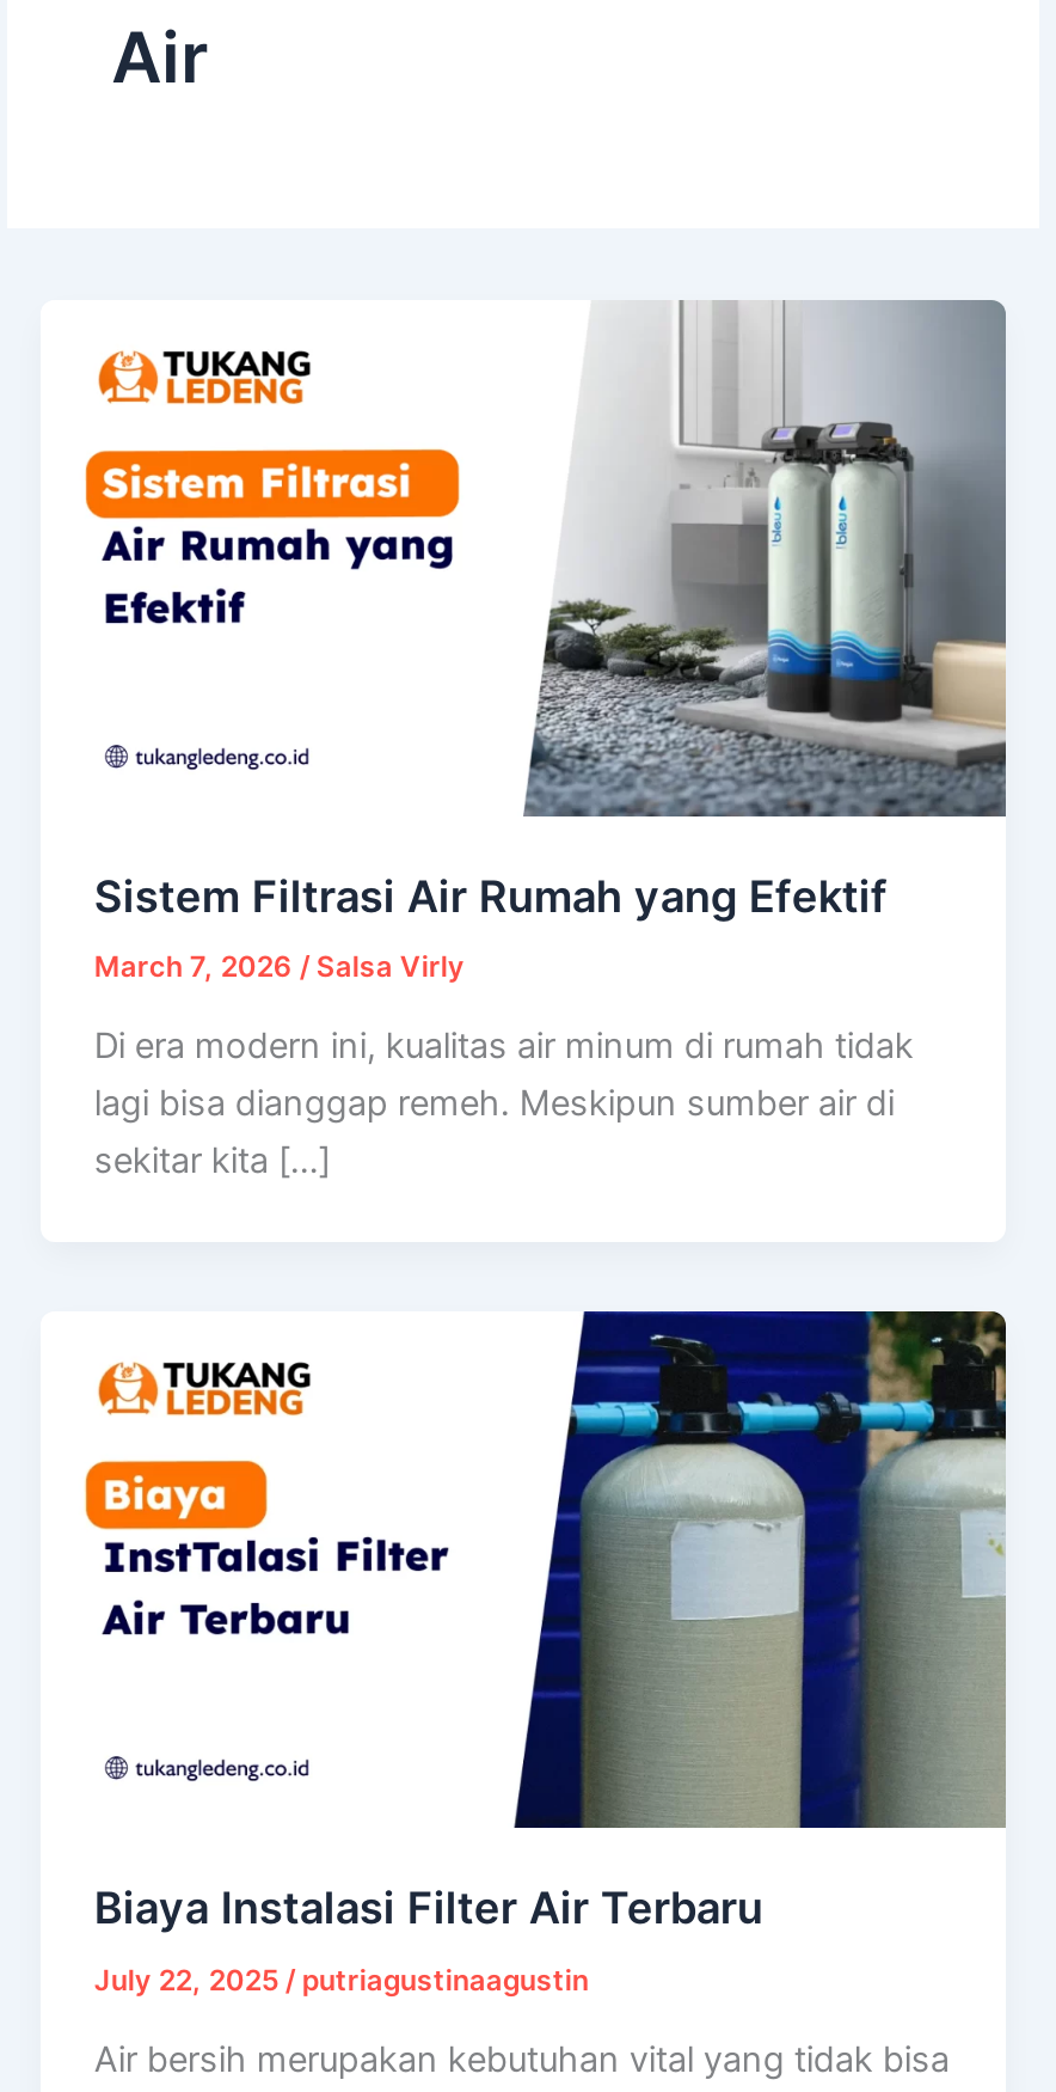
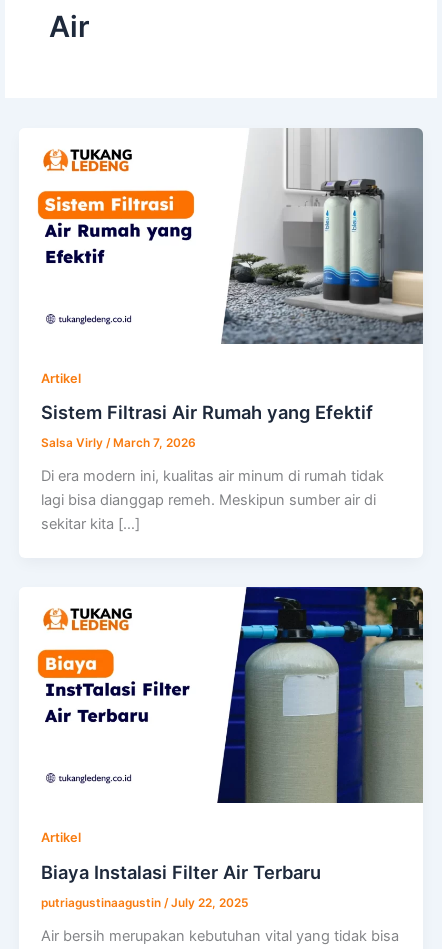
+ Artikel

- March 7, 2026 / Salsa Virly
+ Salsa Virly / March 7, 2026

+ Artikel

- July 22, 2025 / putriagustinaagustin
+ putriagustinaagustin / July 22, 2025
